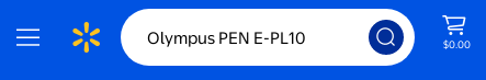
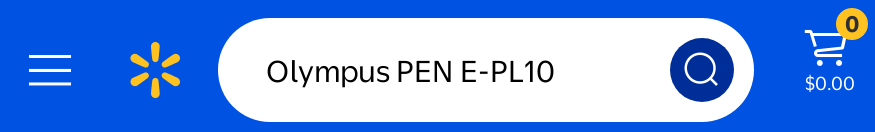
+ 0
